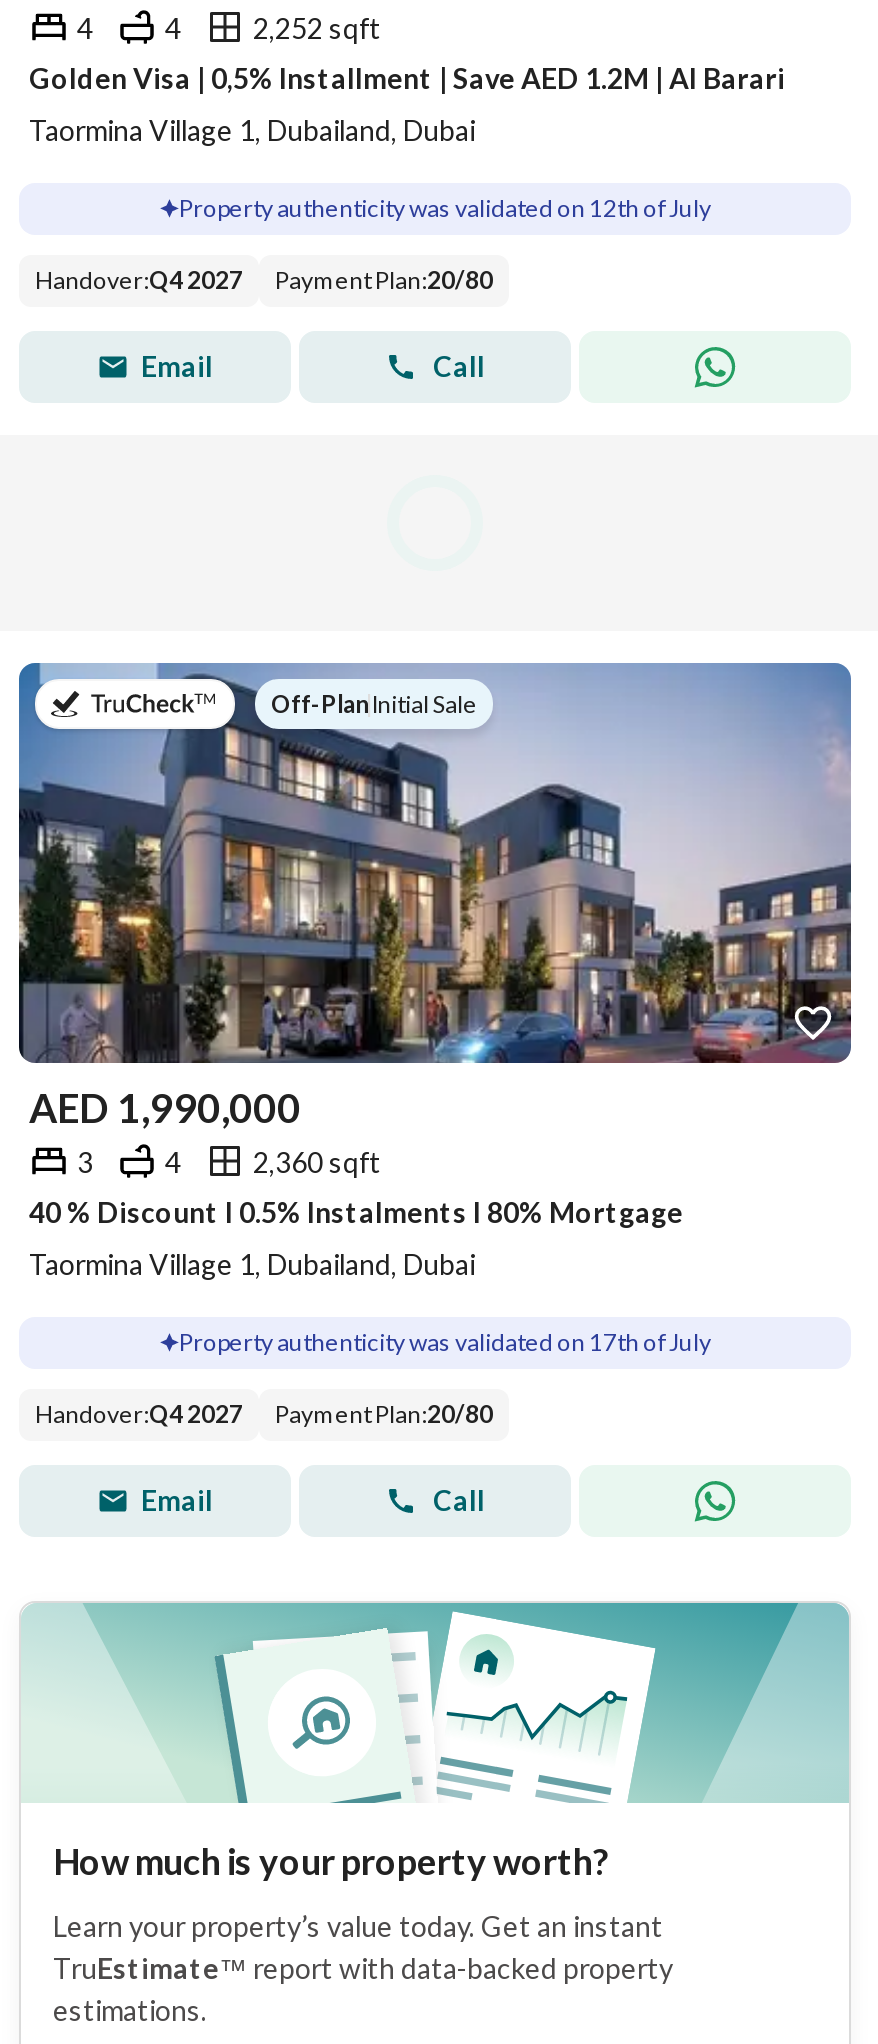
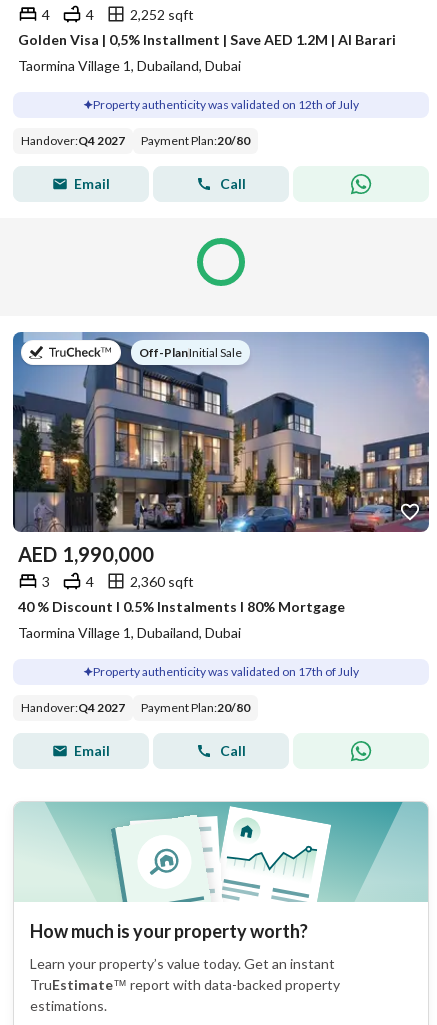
+ [image]
